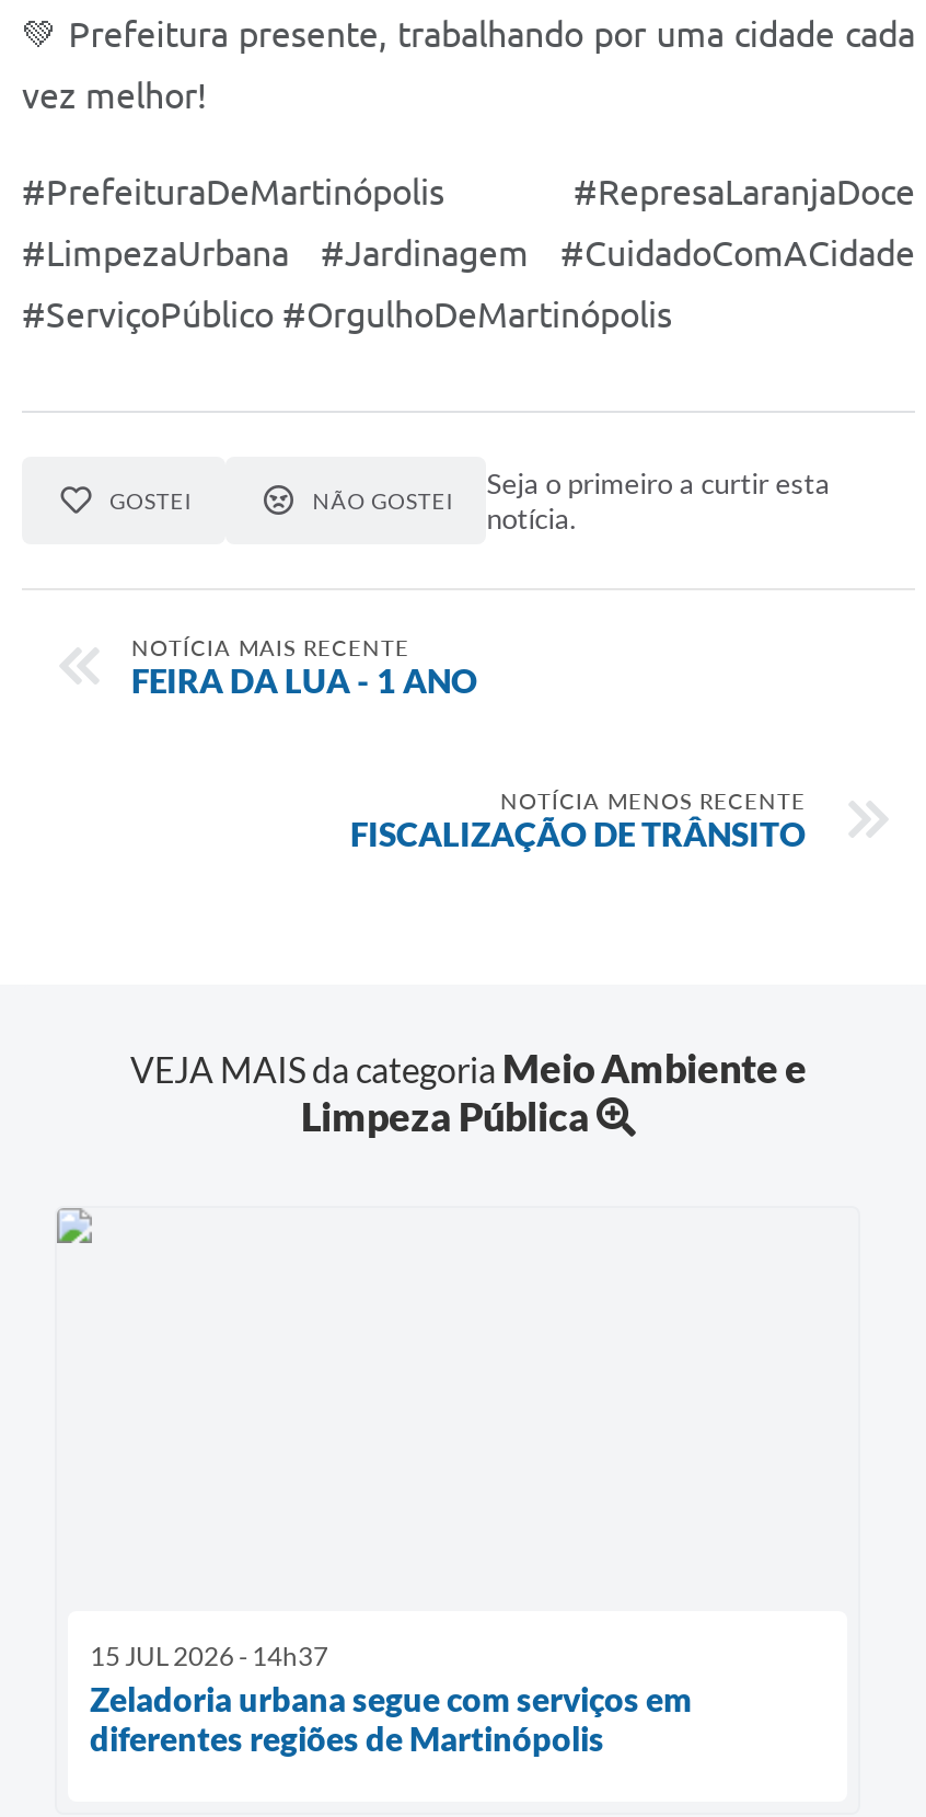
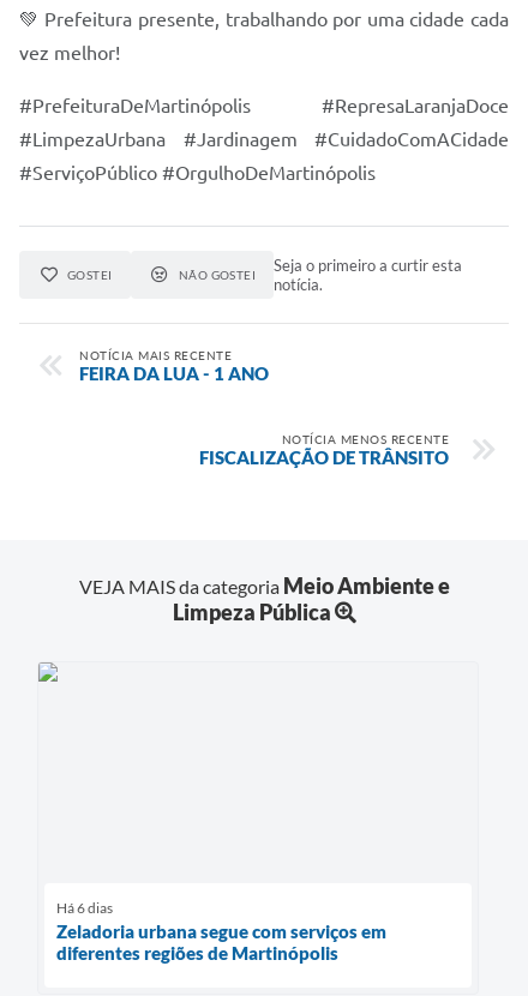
- 15 JUL 2026 - 14h37
+ Há 6 dias
